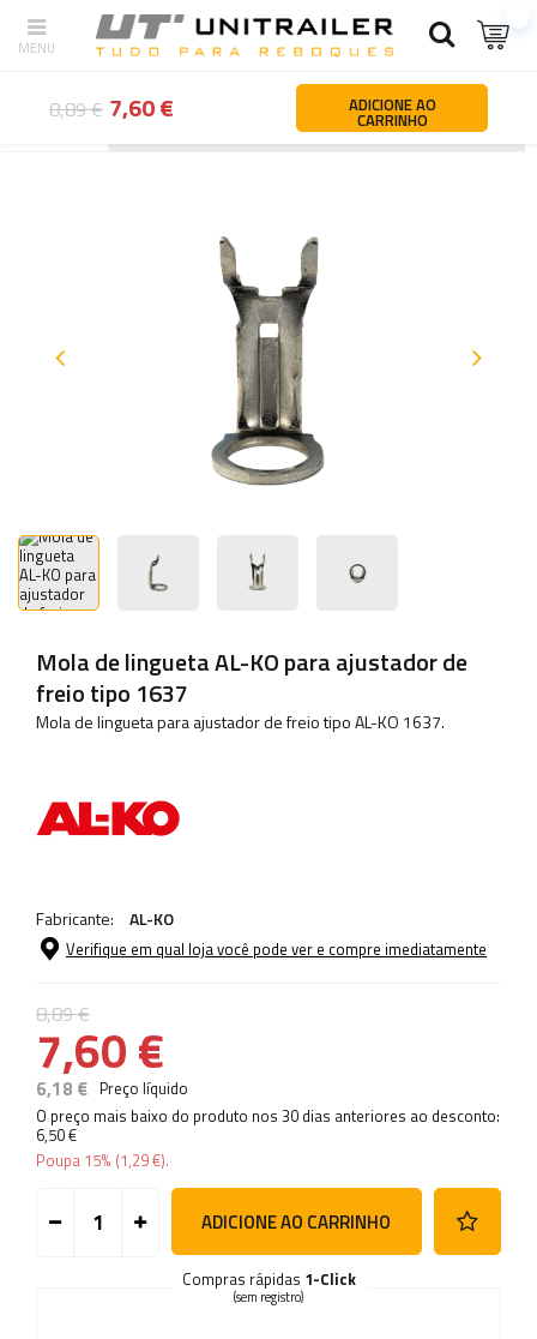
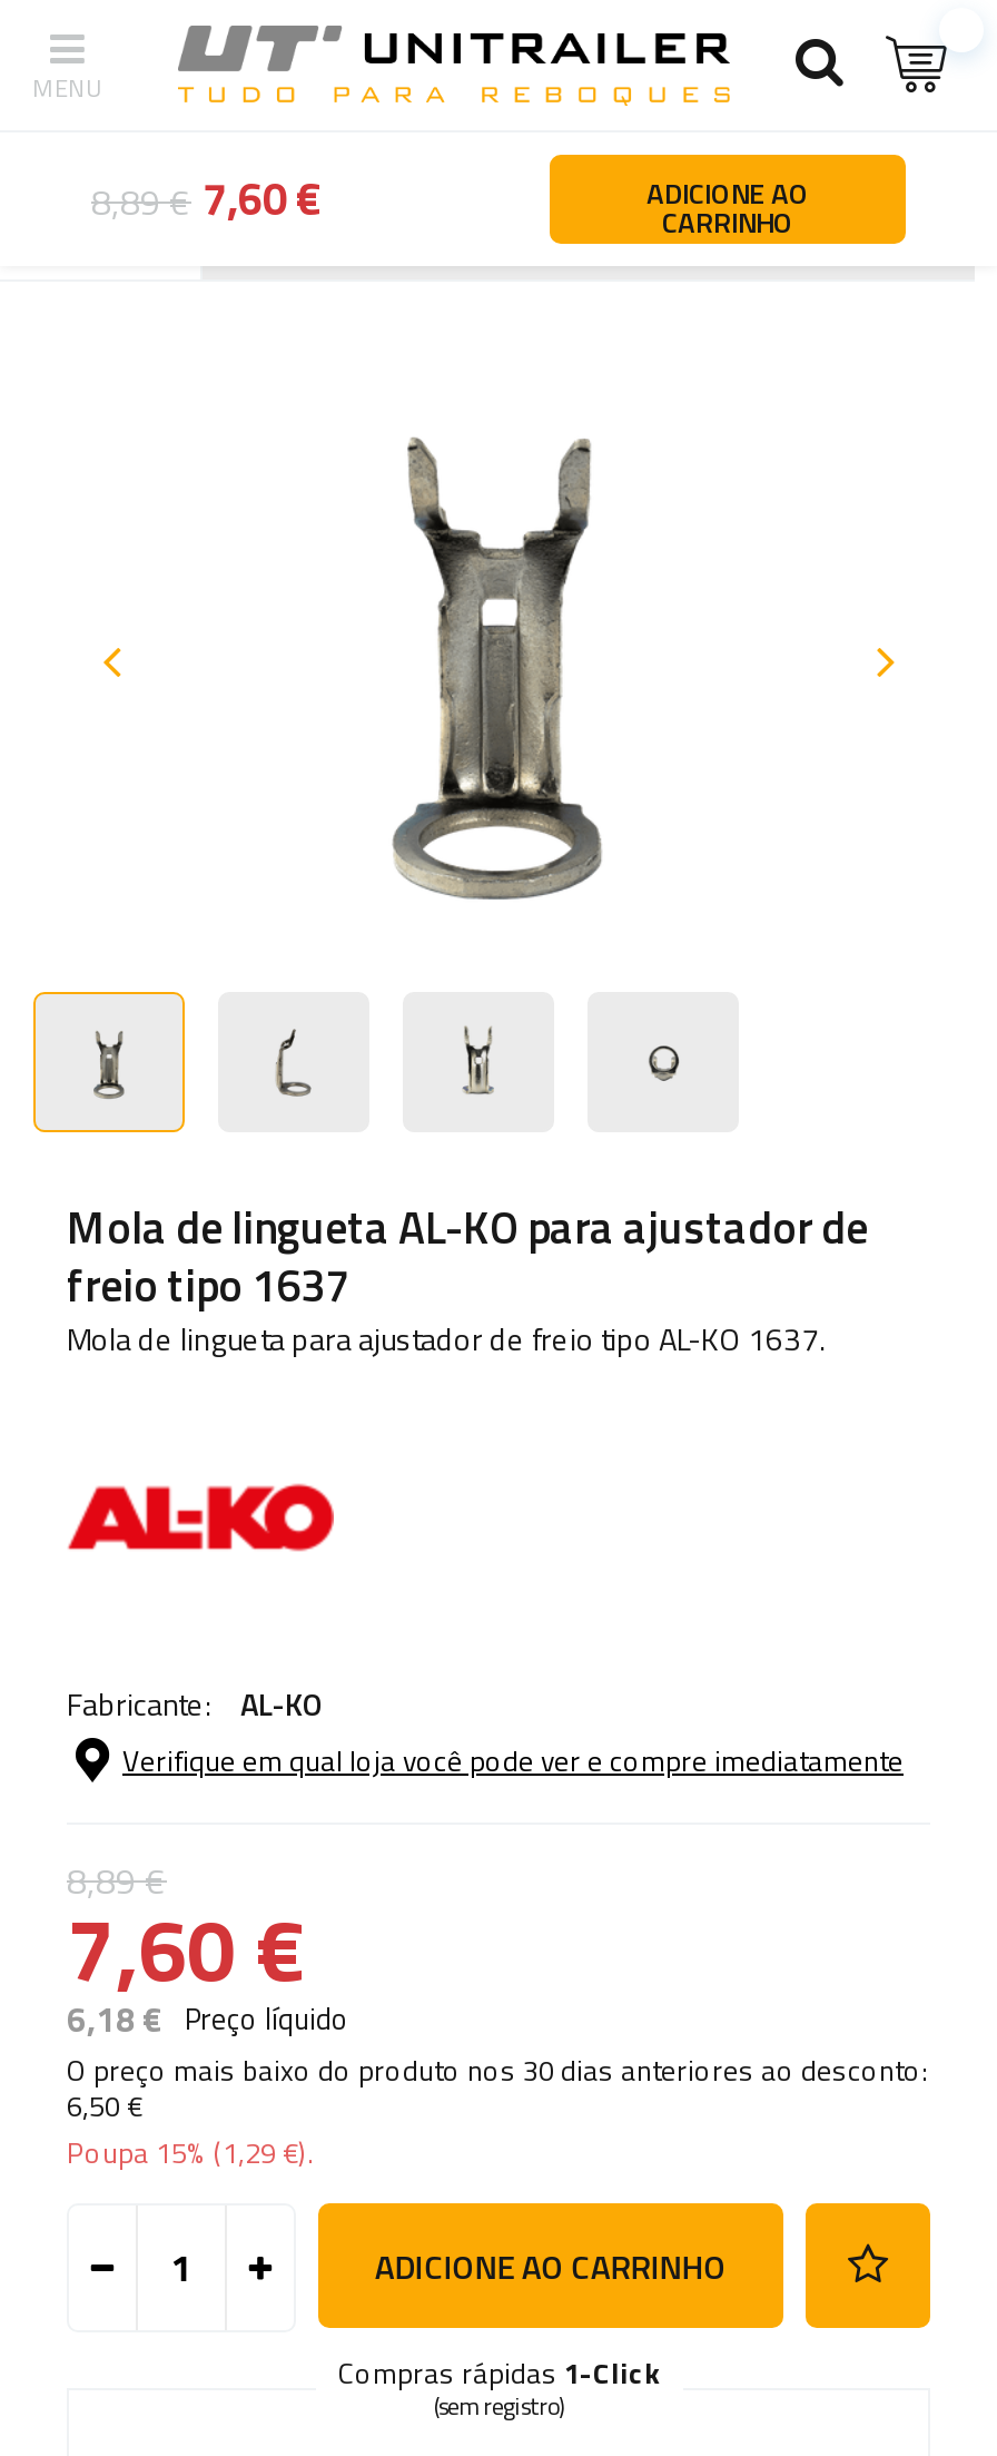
- [image]
+ [image]
